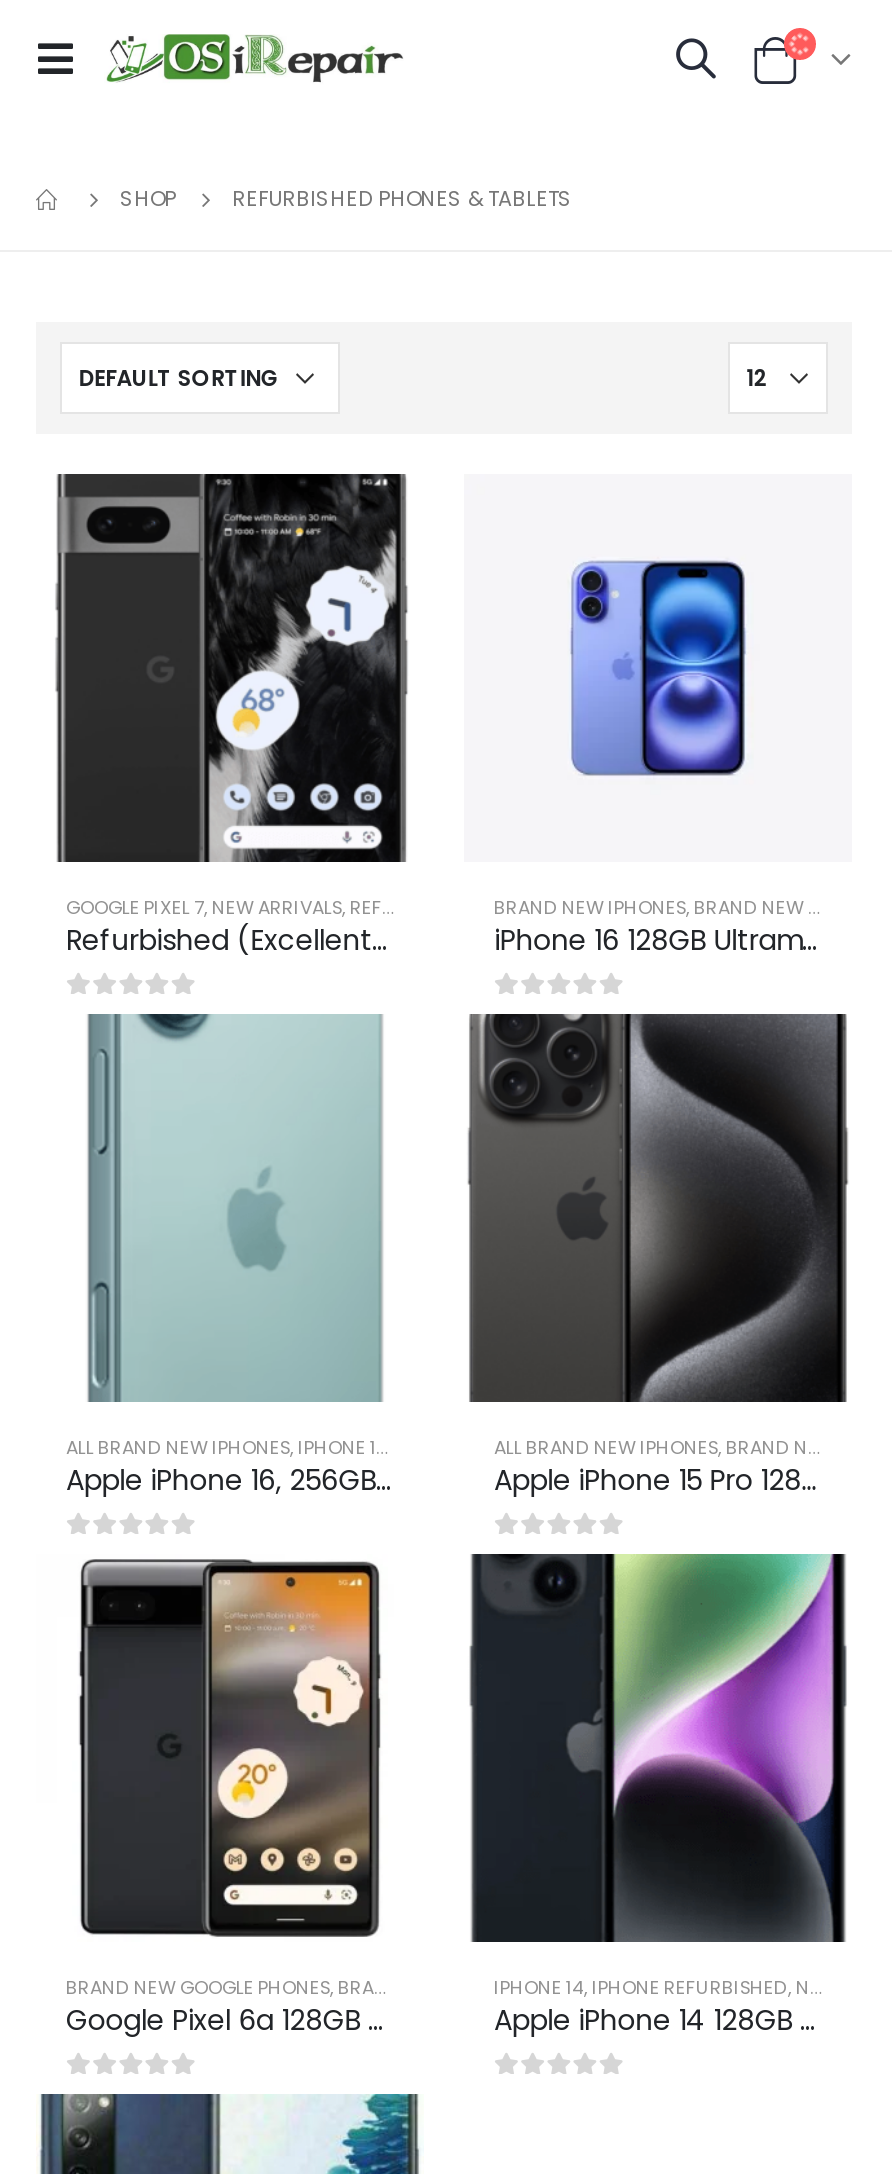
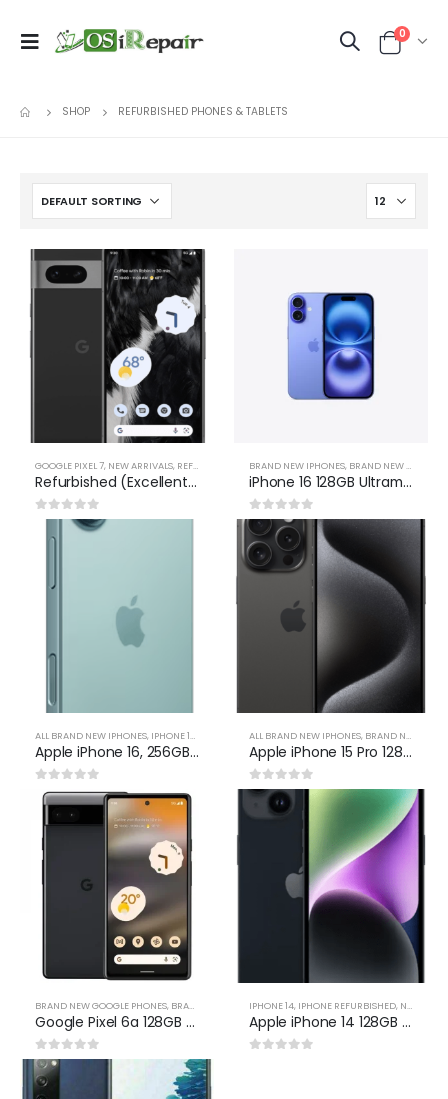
+ 0
